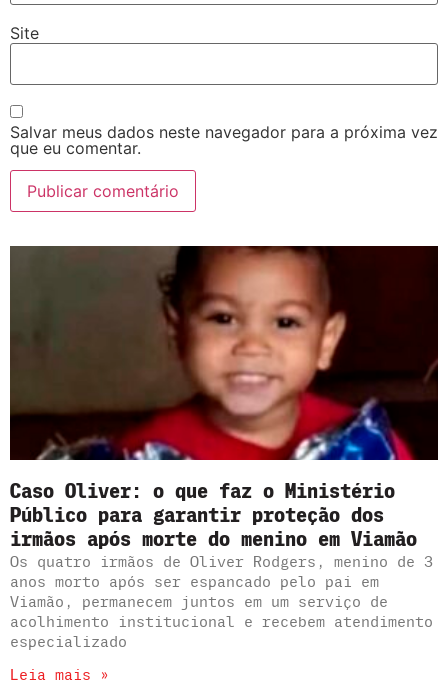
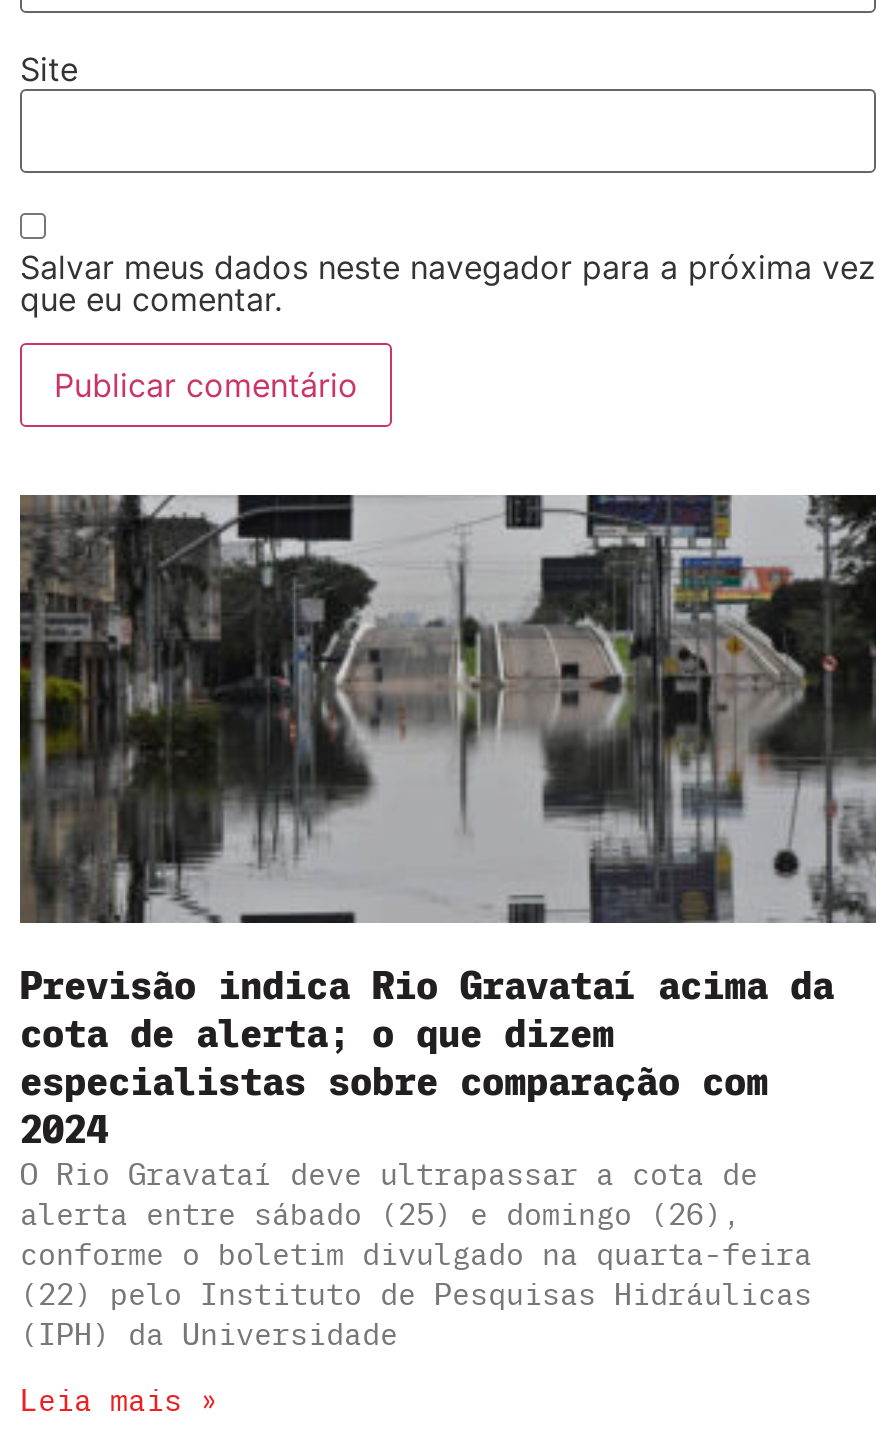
- [image]
- Caso Oliver: o que faz o Ministério
- Público para garantir proteção dos
- irmãos após morte do menino em Viamão
- Os quatro irmãos de Oliver Rodgers, menino de 3
- anos morto após ser espancado pelo pai em
- Viamão, permanecem juntos em um serviço de
- acolhimento institucional e recebem atendimento
- especializado
+ [image]
+ Previsão indica Rio Gravataí acima da
+ cota de alerta; o que dizem
+ especialistas sobre comparação com
+ 2024
+ O Rio Gravataí deve ultrapassar a cota de
+ alerta entre sábado (25) e domingo (26),
+ conforme o boletim divulgado na quarta-feira
+ (22) pelo Instituto de Pesquisas Hidráulicas
+ (IPH) da Universidade
